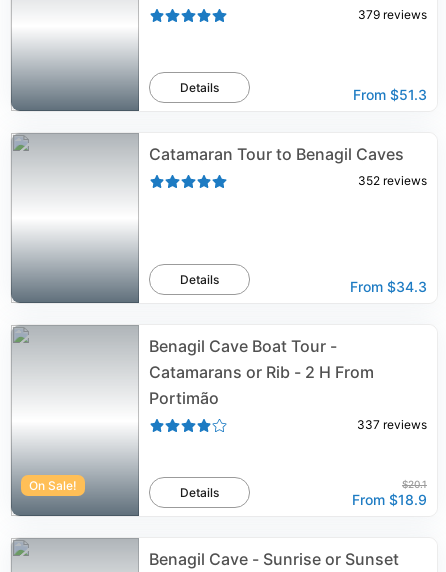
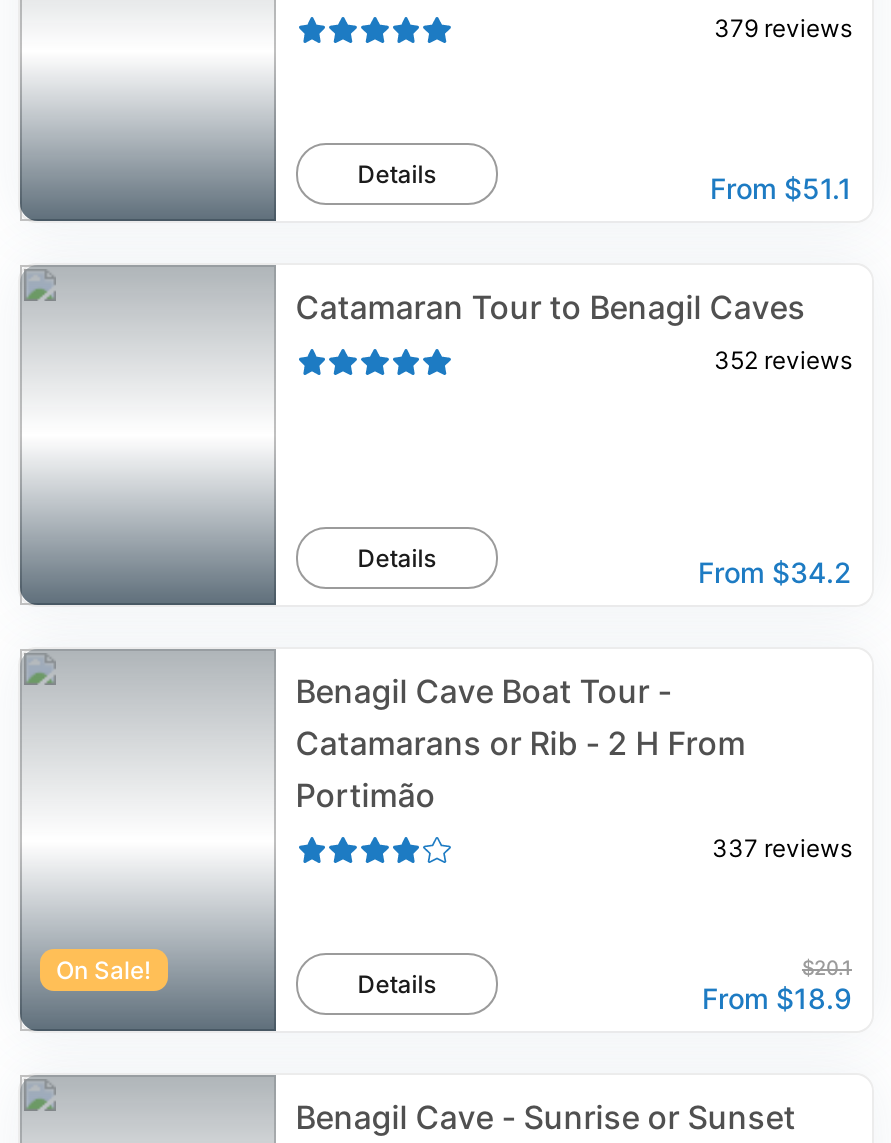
- From $51.3
+ From $51.1

- From $34.3
+ From $34.2
